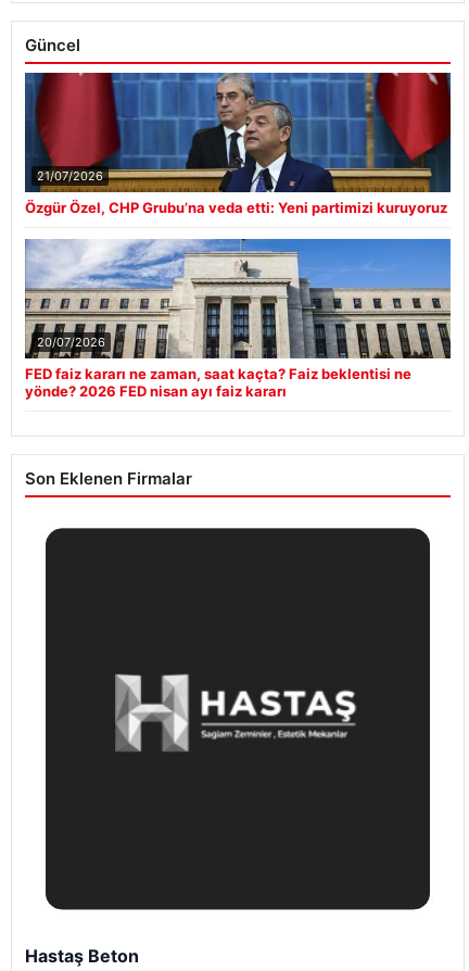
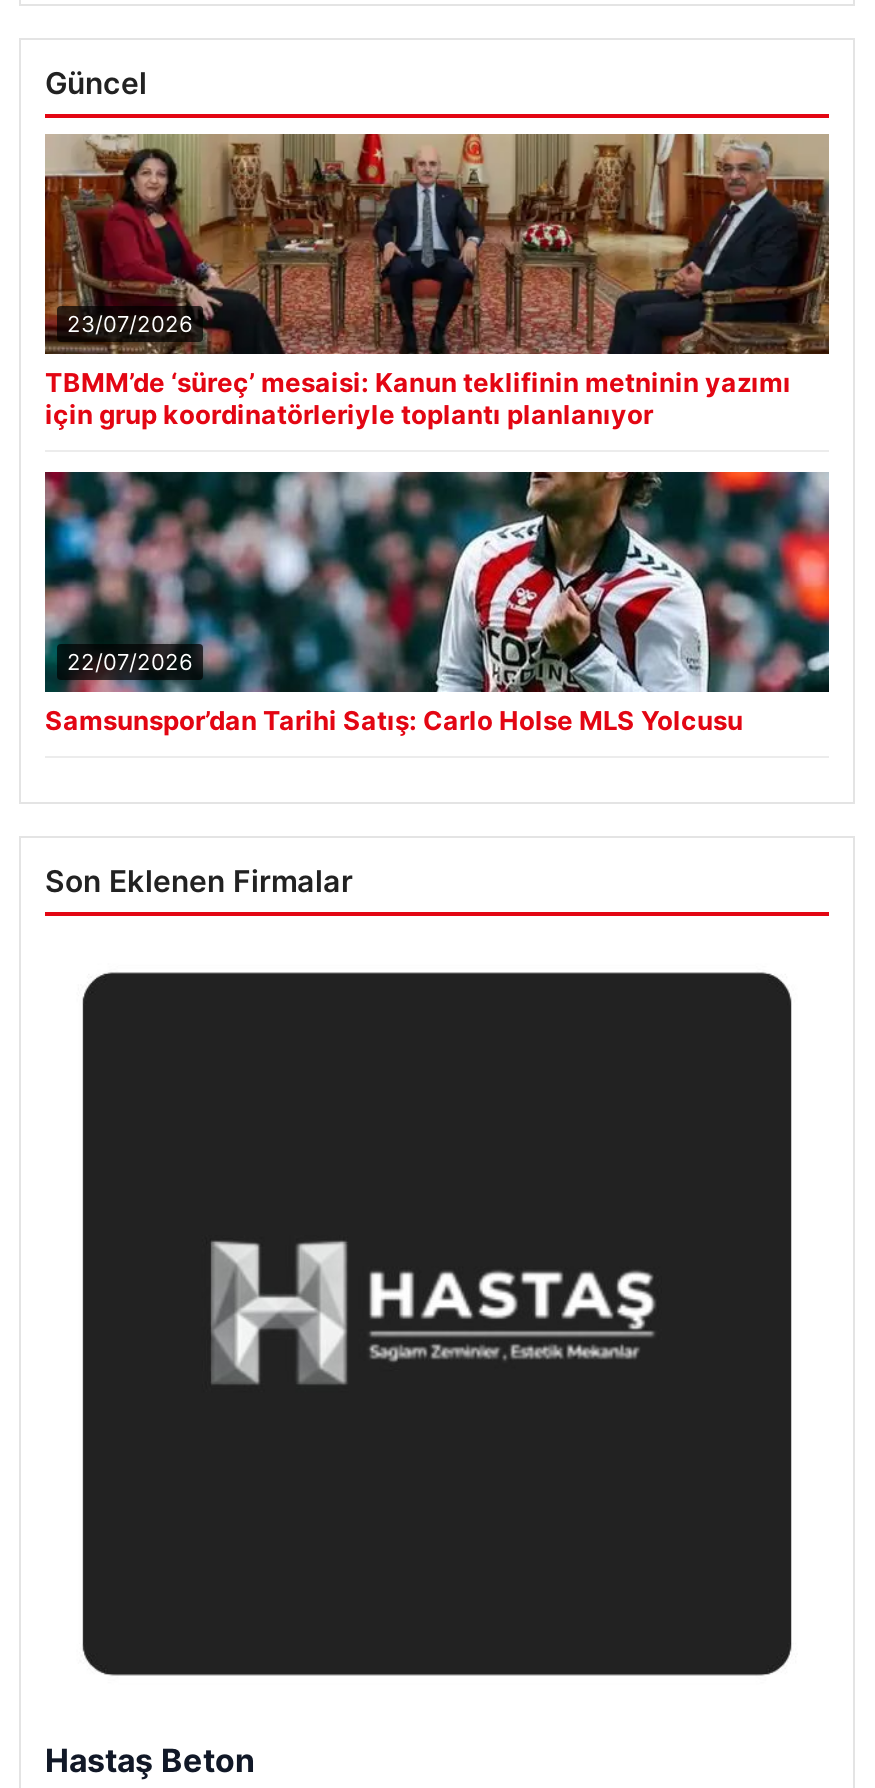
- [image]
- 21/07/2026
+ [image]
+ 23/07/2026

- Özgür Özel, CHP Grubu’na veda etti: Yeni partimizi kuruyoruz
+ TBMM’de ‘süreç’ mesaisi: Kanun teklifinin metninin yazımı
+ için grup koordinatörleriyle toplantı planlanıyor

- [image]
- 20/07/2026
+ [image]
+ 22/07/2026

- FED faiz kararı ne zaman, saat kaçta? Faiz beklentisi ne
- yönde? 2026 FED nisan ayı faiz kararı
+ Samsunspor’dan Tarihi Satış: Carlo Holse MLS Yolcusu
